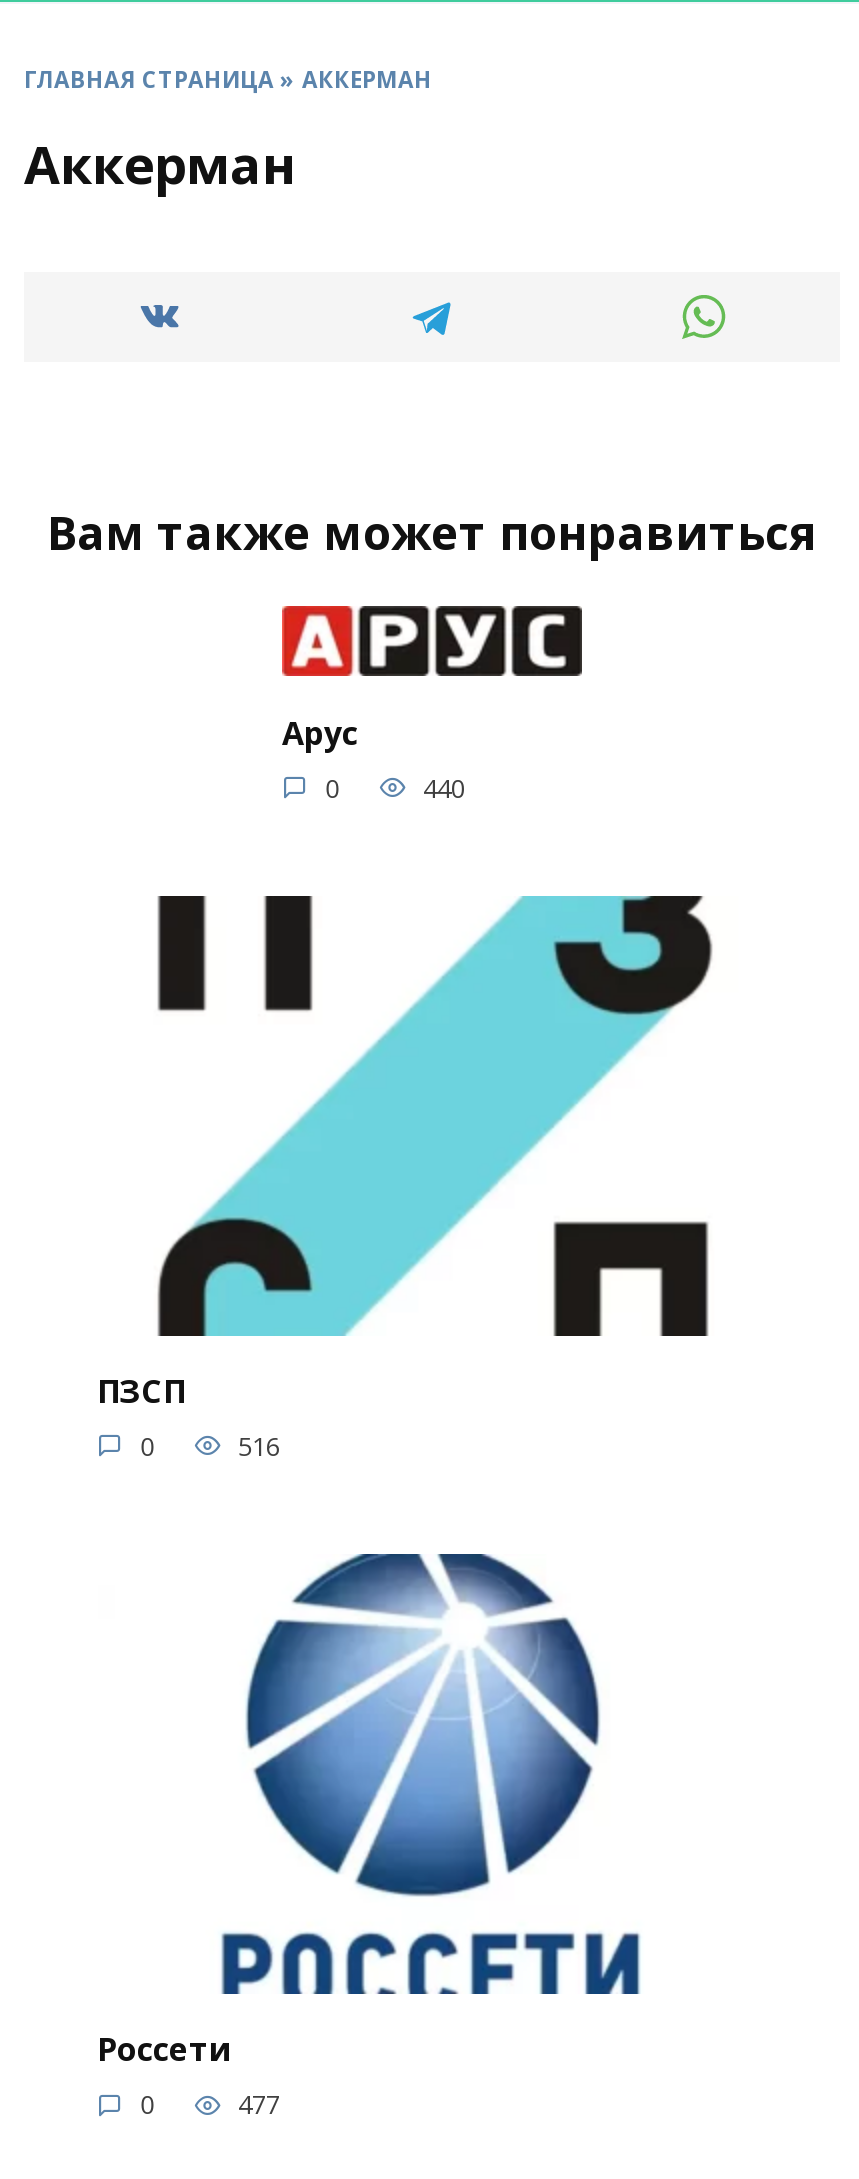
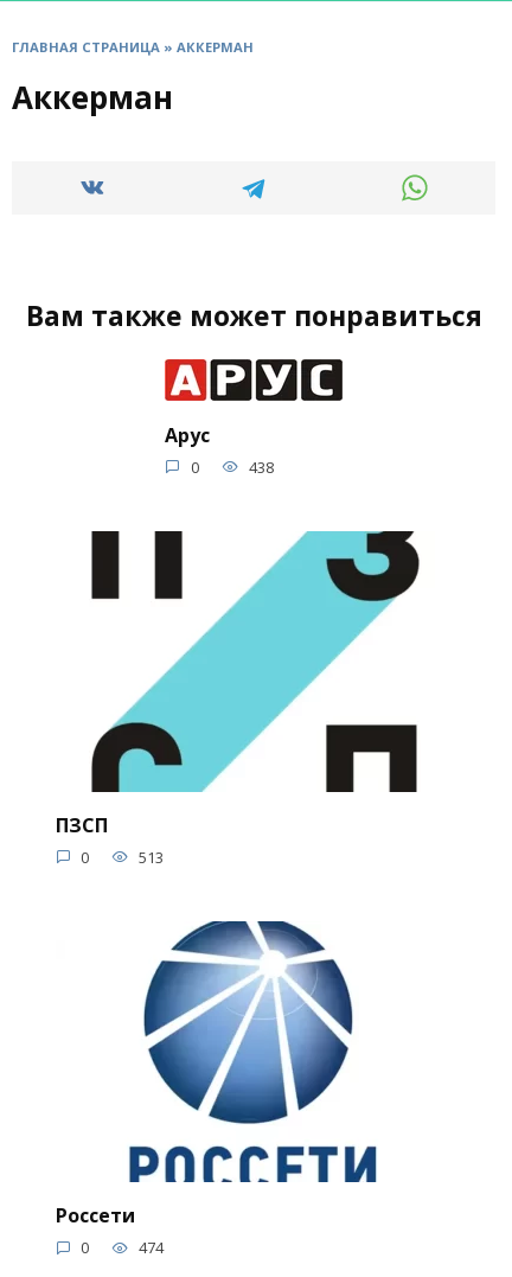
- 440
+ 438

- 516
+ 513

- 477
+ 474
